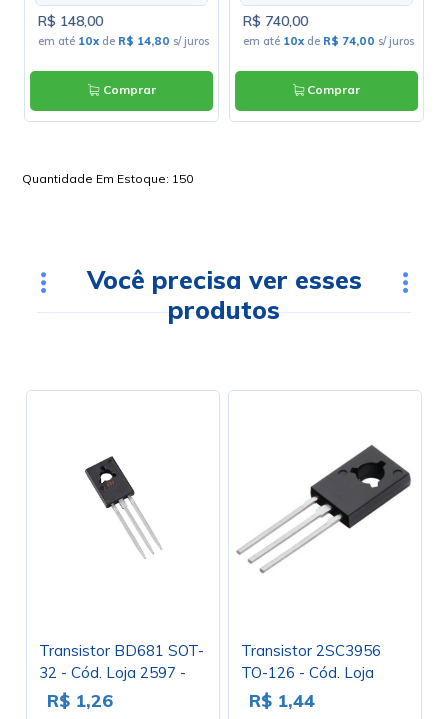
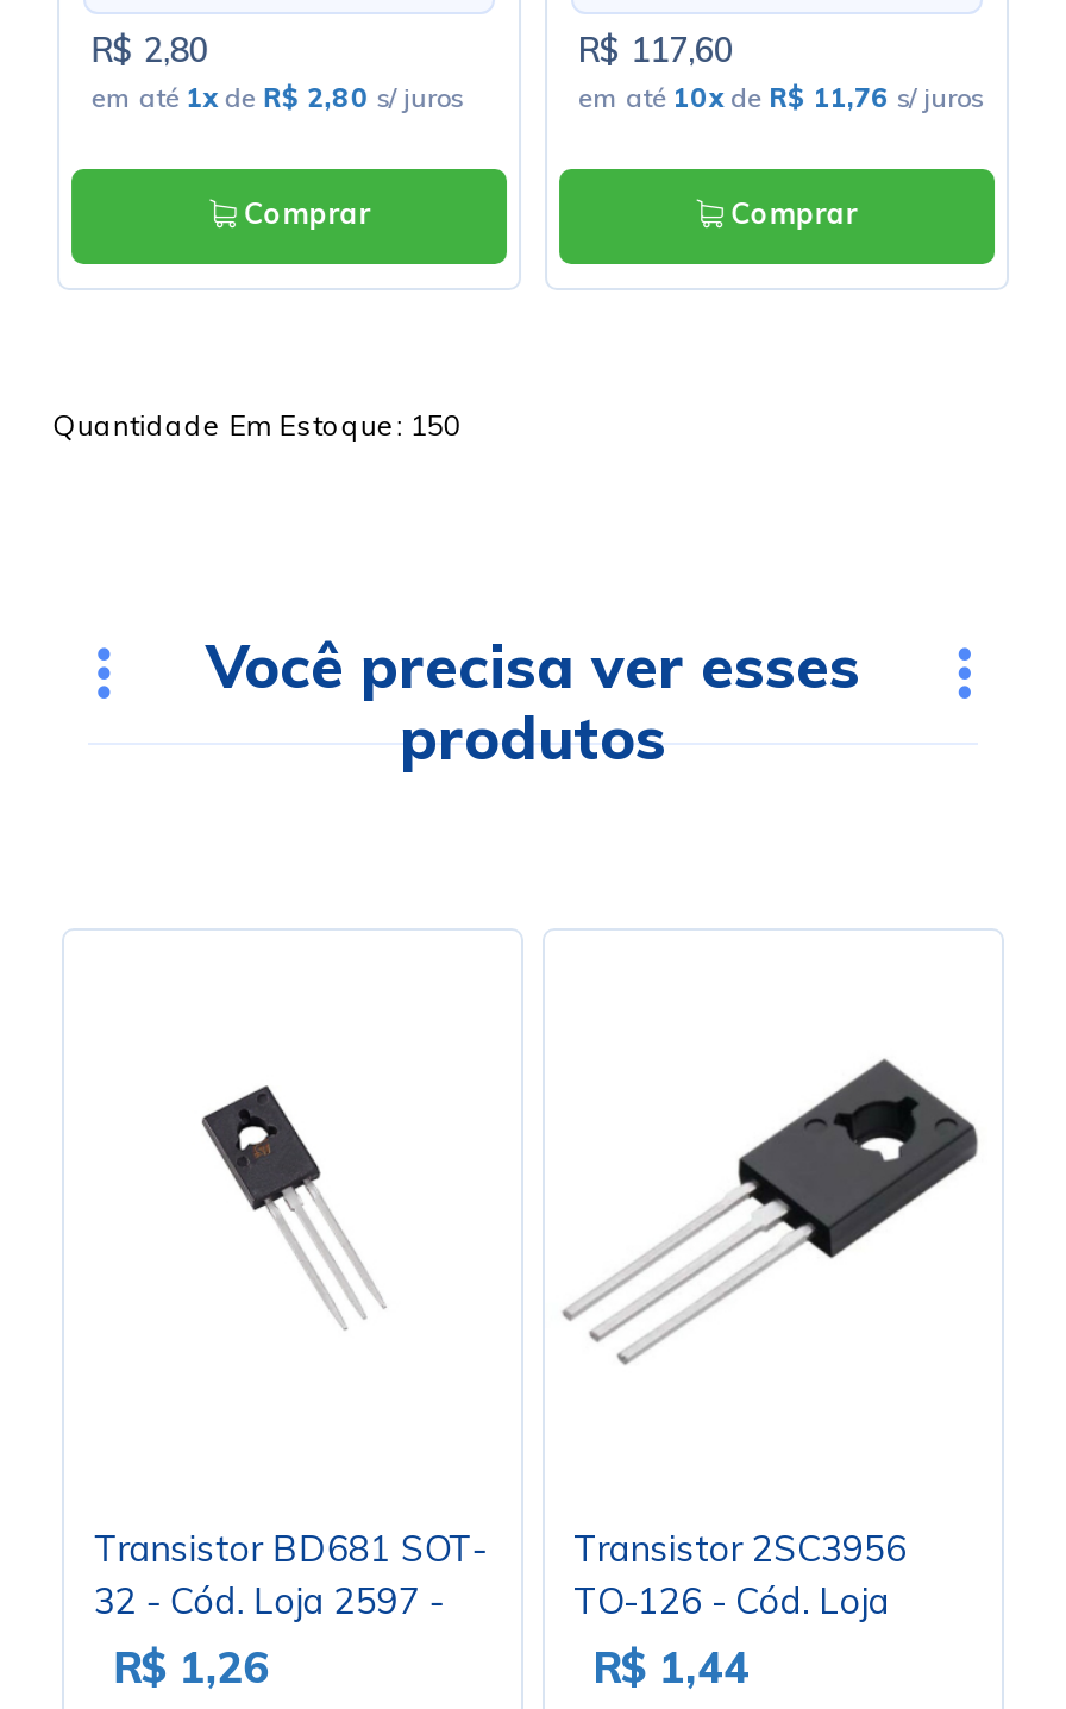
- R$ 148,00
+ R$ 2,80

- R$ 740,00
+ R$ 117,60

- em até 10x de R$ 14,80 s/ juros
+ em até 1x de R$ 2,80 s/ juros

- em até 10x de R$ 74,00 s/ juros
+ em até 10x de R$ 11,76 s/ juros
